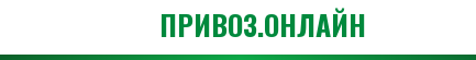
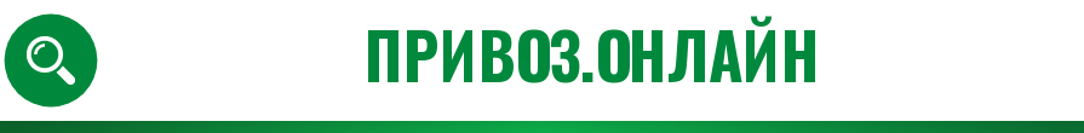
+ [image]
